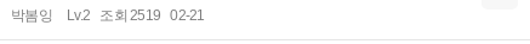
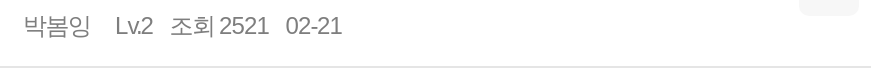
- 박봄잉 Lv.2 조회 2519 02-21
+ 박봄잉 Lv.2 조회 2521 02-21
